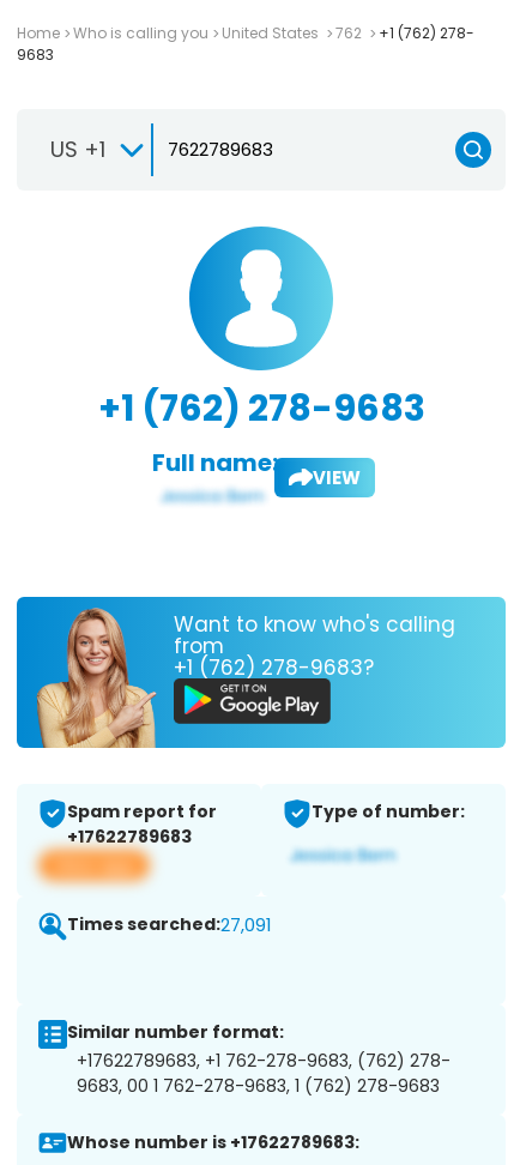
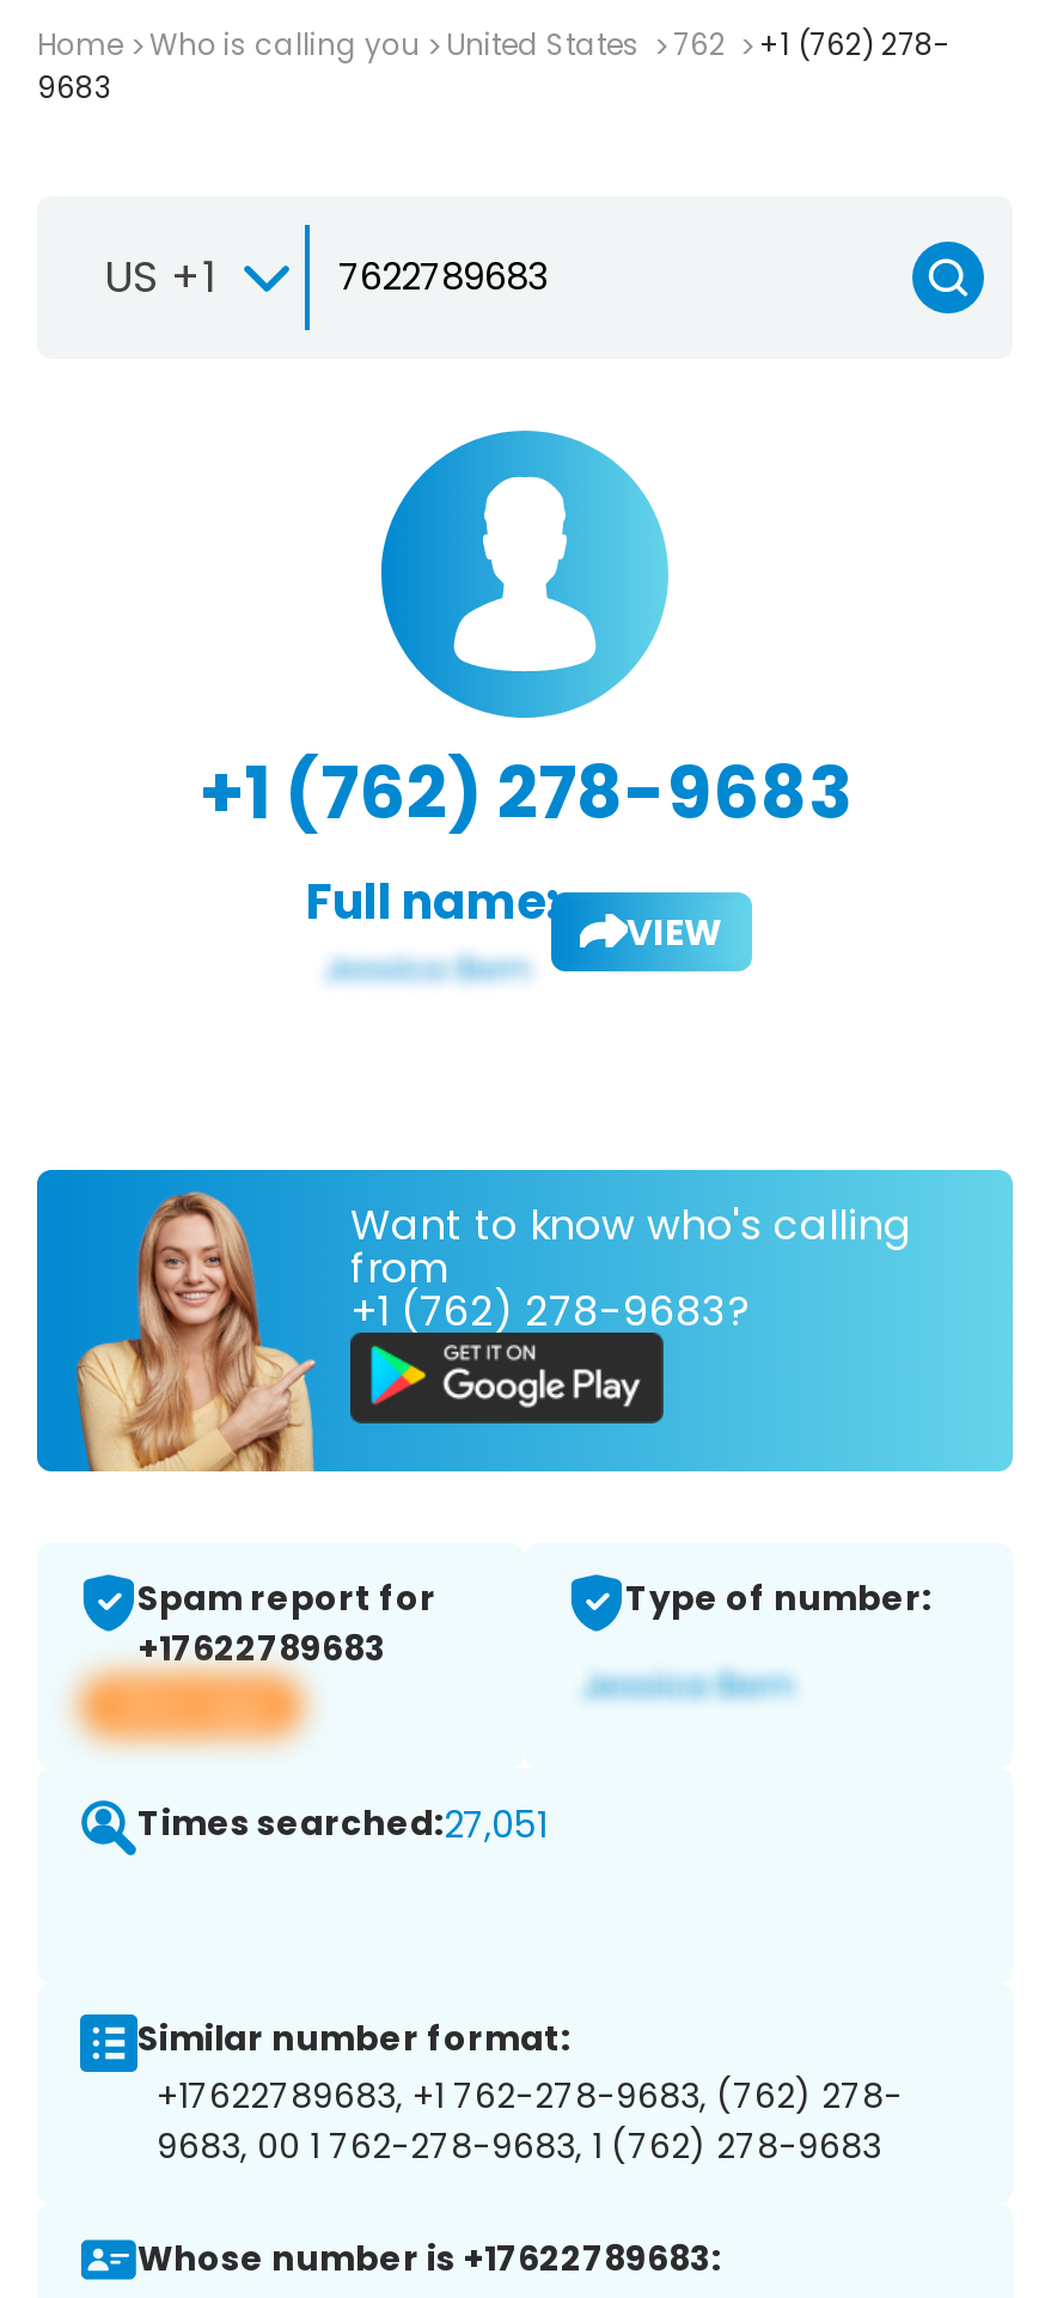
- Times searched:27,091
+ Times searched:27,051
